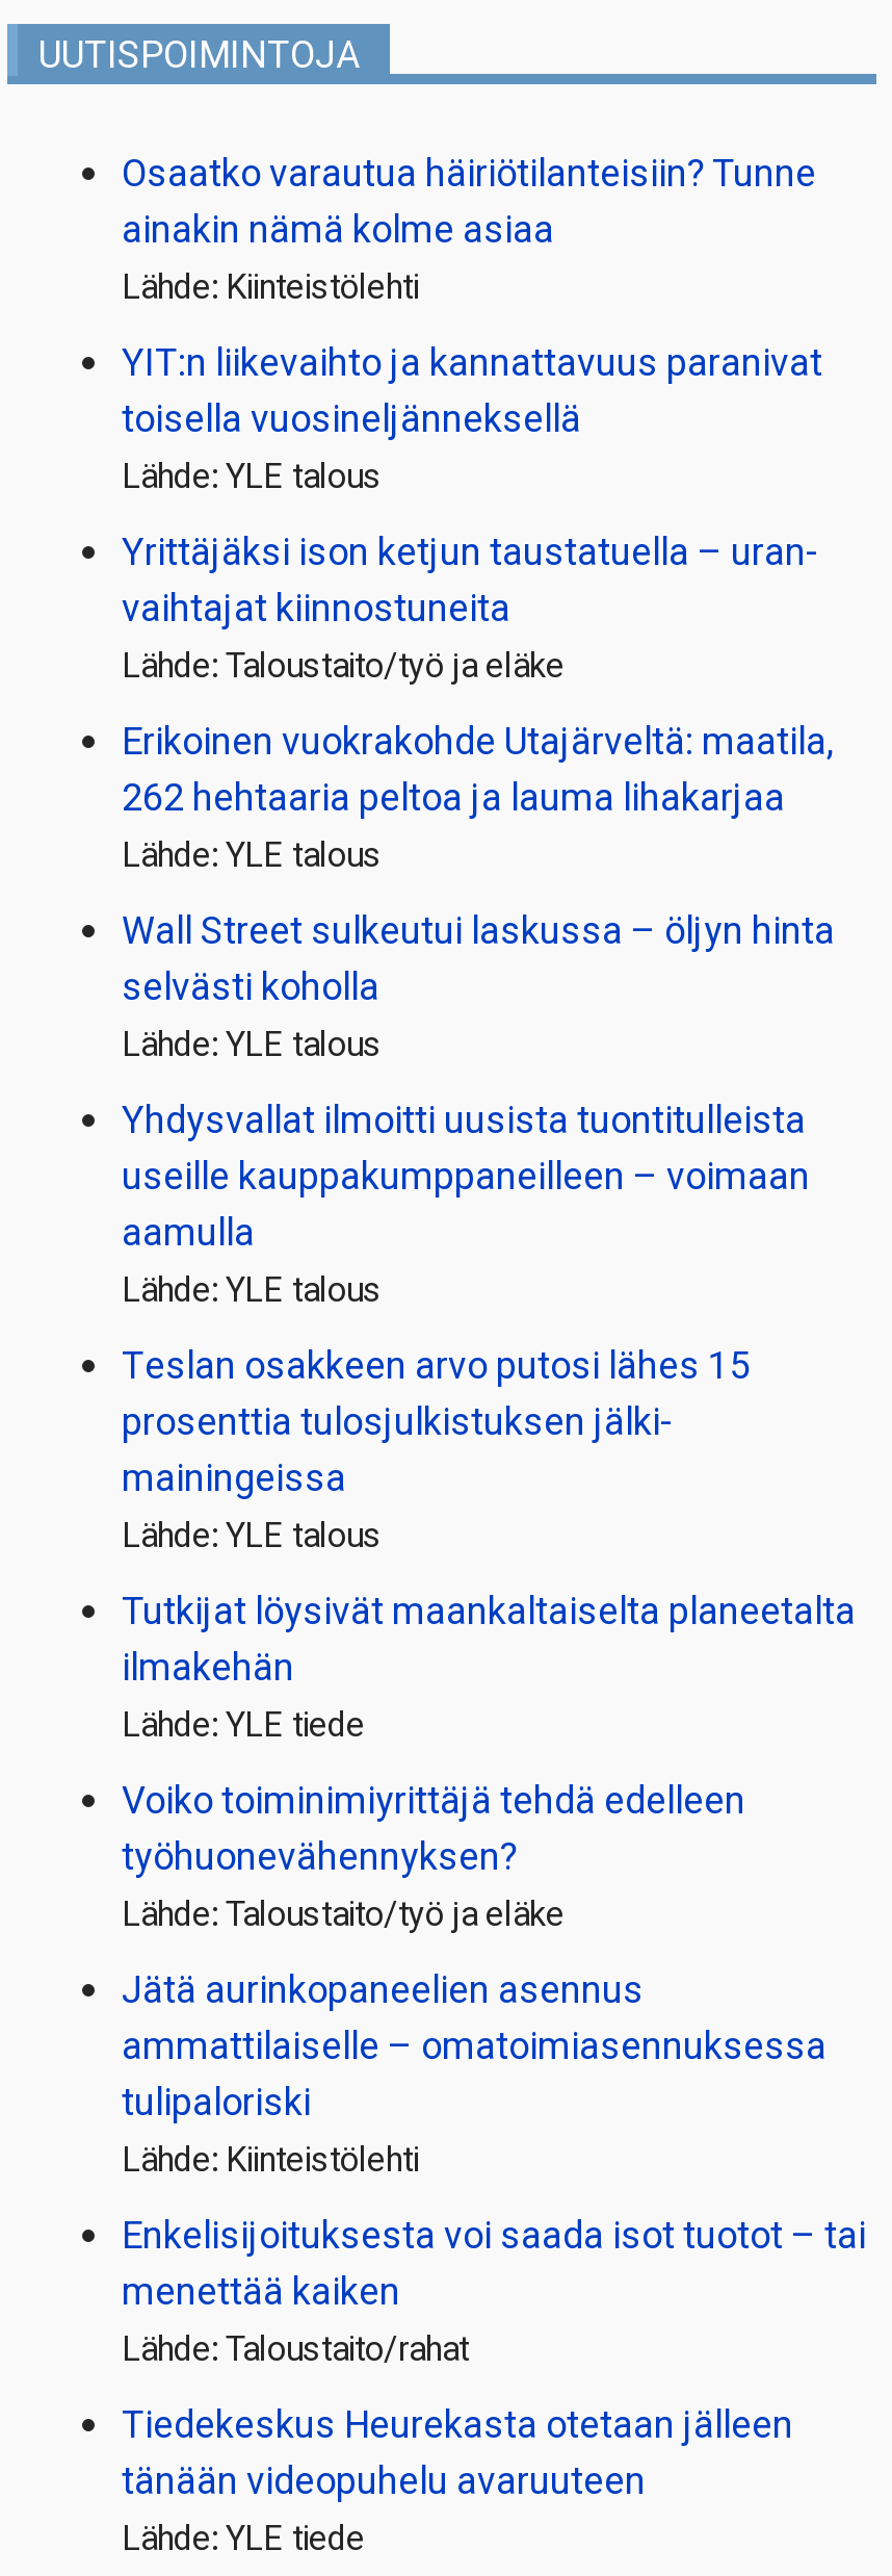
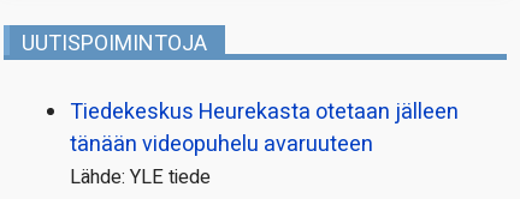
- Osaatko varautua häiriötilanteisiin? Tunne
- ainakin nämä kolme asiaa
- Lähde: Kiinteistölehti
- YIT:n liikevaihto ja kannattavuus paranivat
- toisella vuosineljänneksellä
- Lähde: YLE talous
- Yrittäjäksi ison ketjun taustatuella – uran
- vaihtajat kiinnostuneita
- Lähde: Taloustaito/työ ja eläke
- Erikoinen vuokrakohde Utajärveltä: maatila,
- 262 hehtaaria peltoa ja lauma lihakarjaa
- Lähde: YLE talous
- Wall Street sulkeutui laskussa – öljyn hinta
- selvästi koholla
- Lähde: YLE talous
- Yhdysvallat ilmoitti uusista tuontitulleista
- useille kauppakumppaneilleen – voimaan
- aamulla
- Lähde: YLE talous
- Teslan osakkeen arvo putosi lähes 15
- prosenttia tulosjulkistuksen jälki
- mainingeissa
- Lähde: YLE talous
- Tutkijat löysivät maankaltaiselta planeetalta
- ilmakehän
- Lähde: YLE tiede
- Voiko toiminimiyrittäjä tehdä edelleen
- työhuonevähennyksen?
- Lähde: Taloustaito/työ ja eläke
- Jätä aurinkopaneelien asennus
- ammattilaiselle – omatoimiasennuksessa
- tulipaloriski
- Lähde: Kiinteistölehti
- Enkelisijoituksesta voi saada isot tuotot – tai
- menettää kaiken
- Lähde: Taloustaito/rahat
